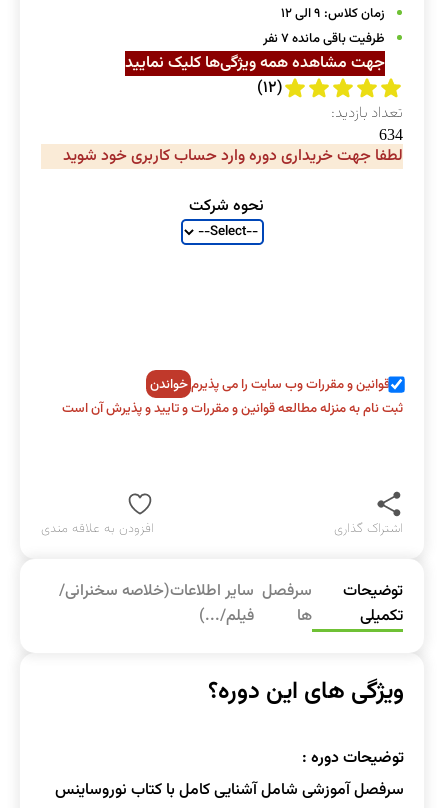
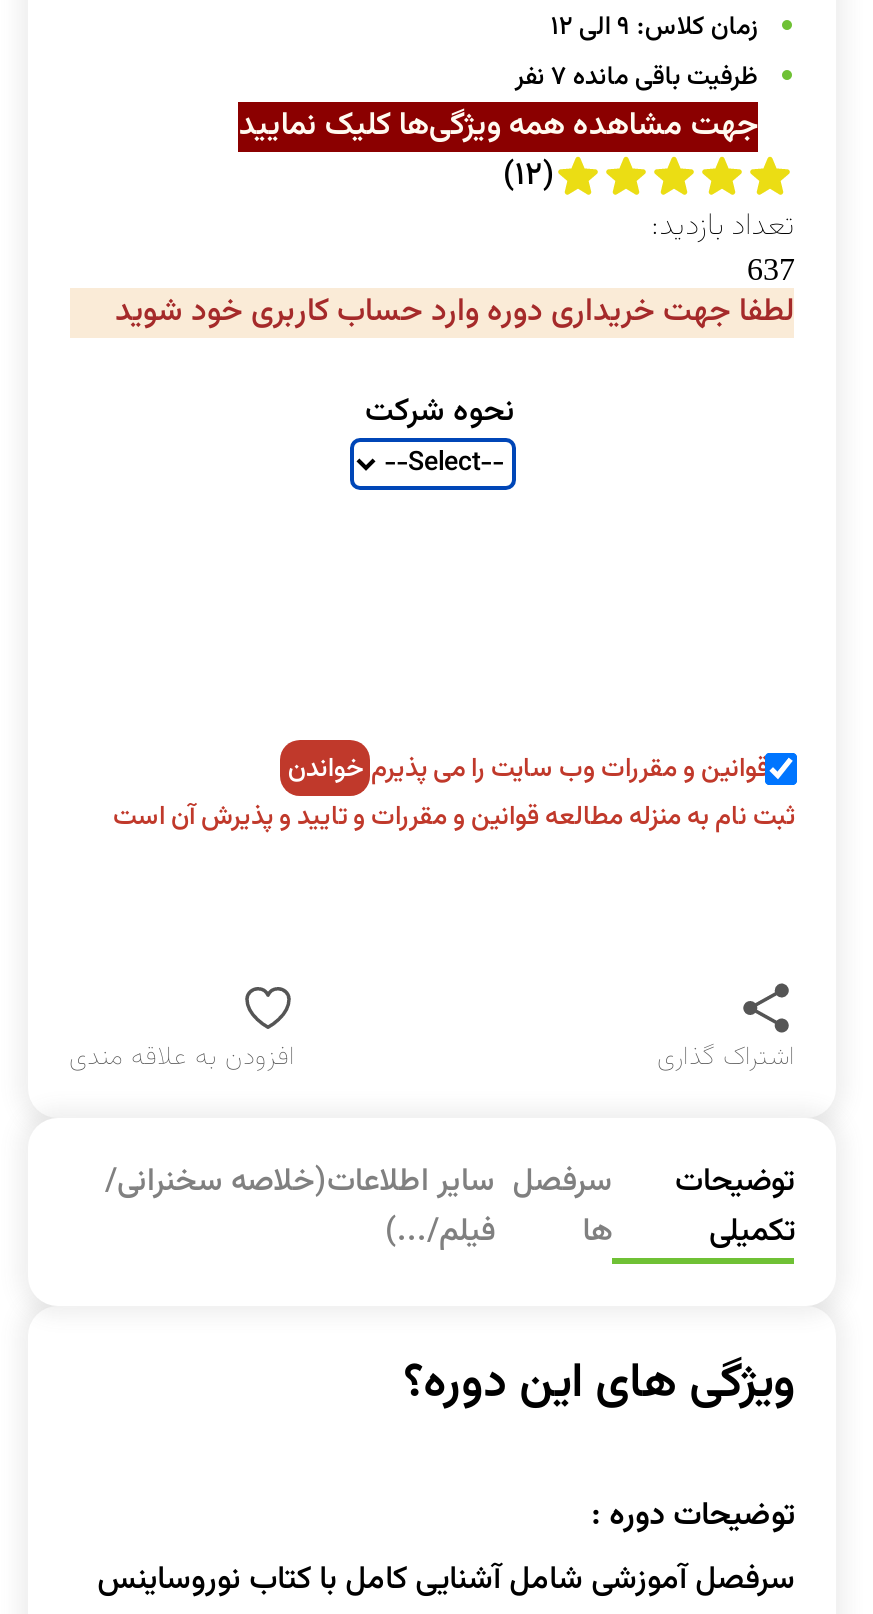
- 634
+ 637
